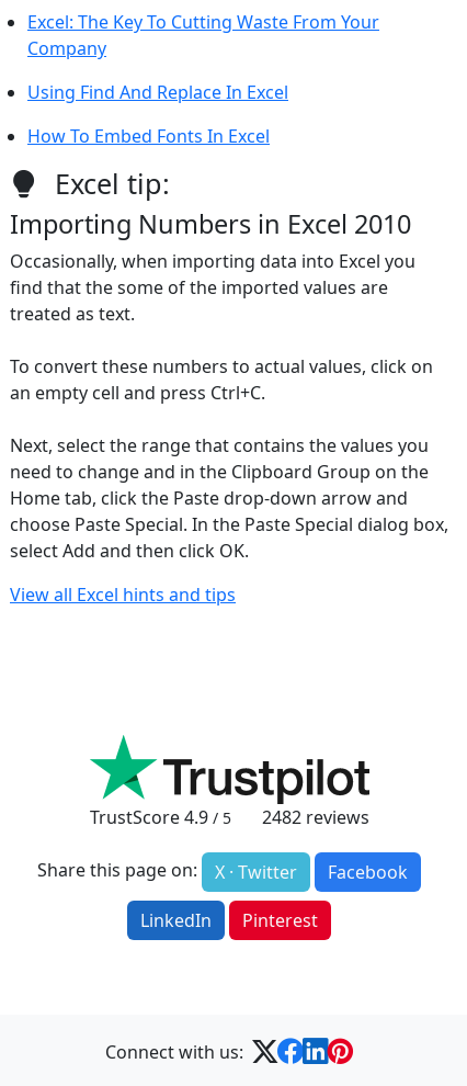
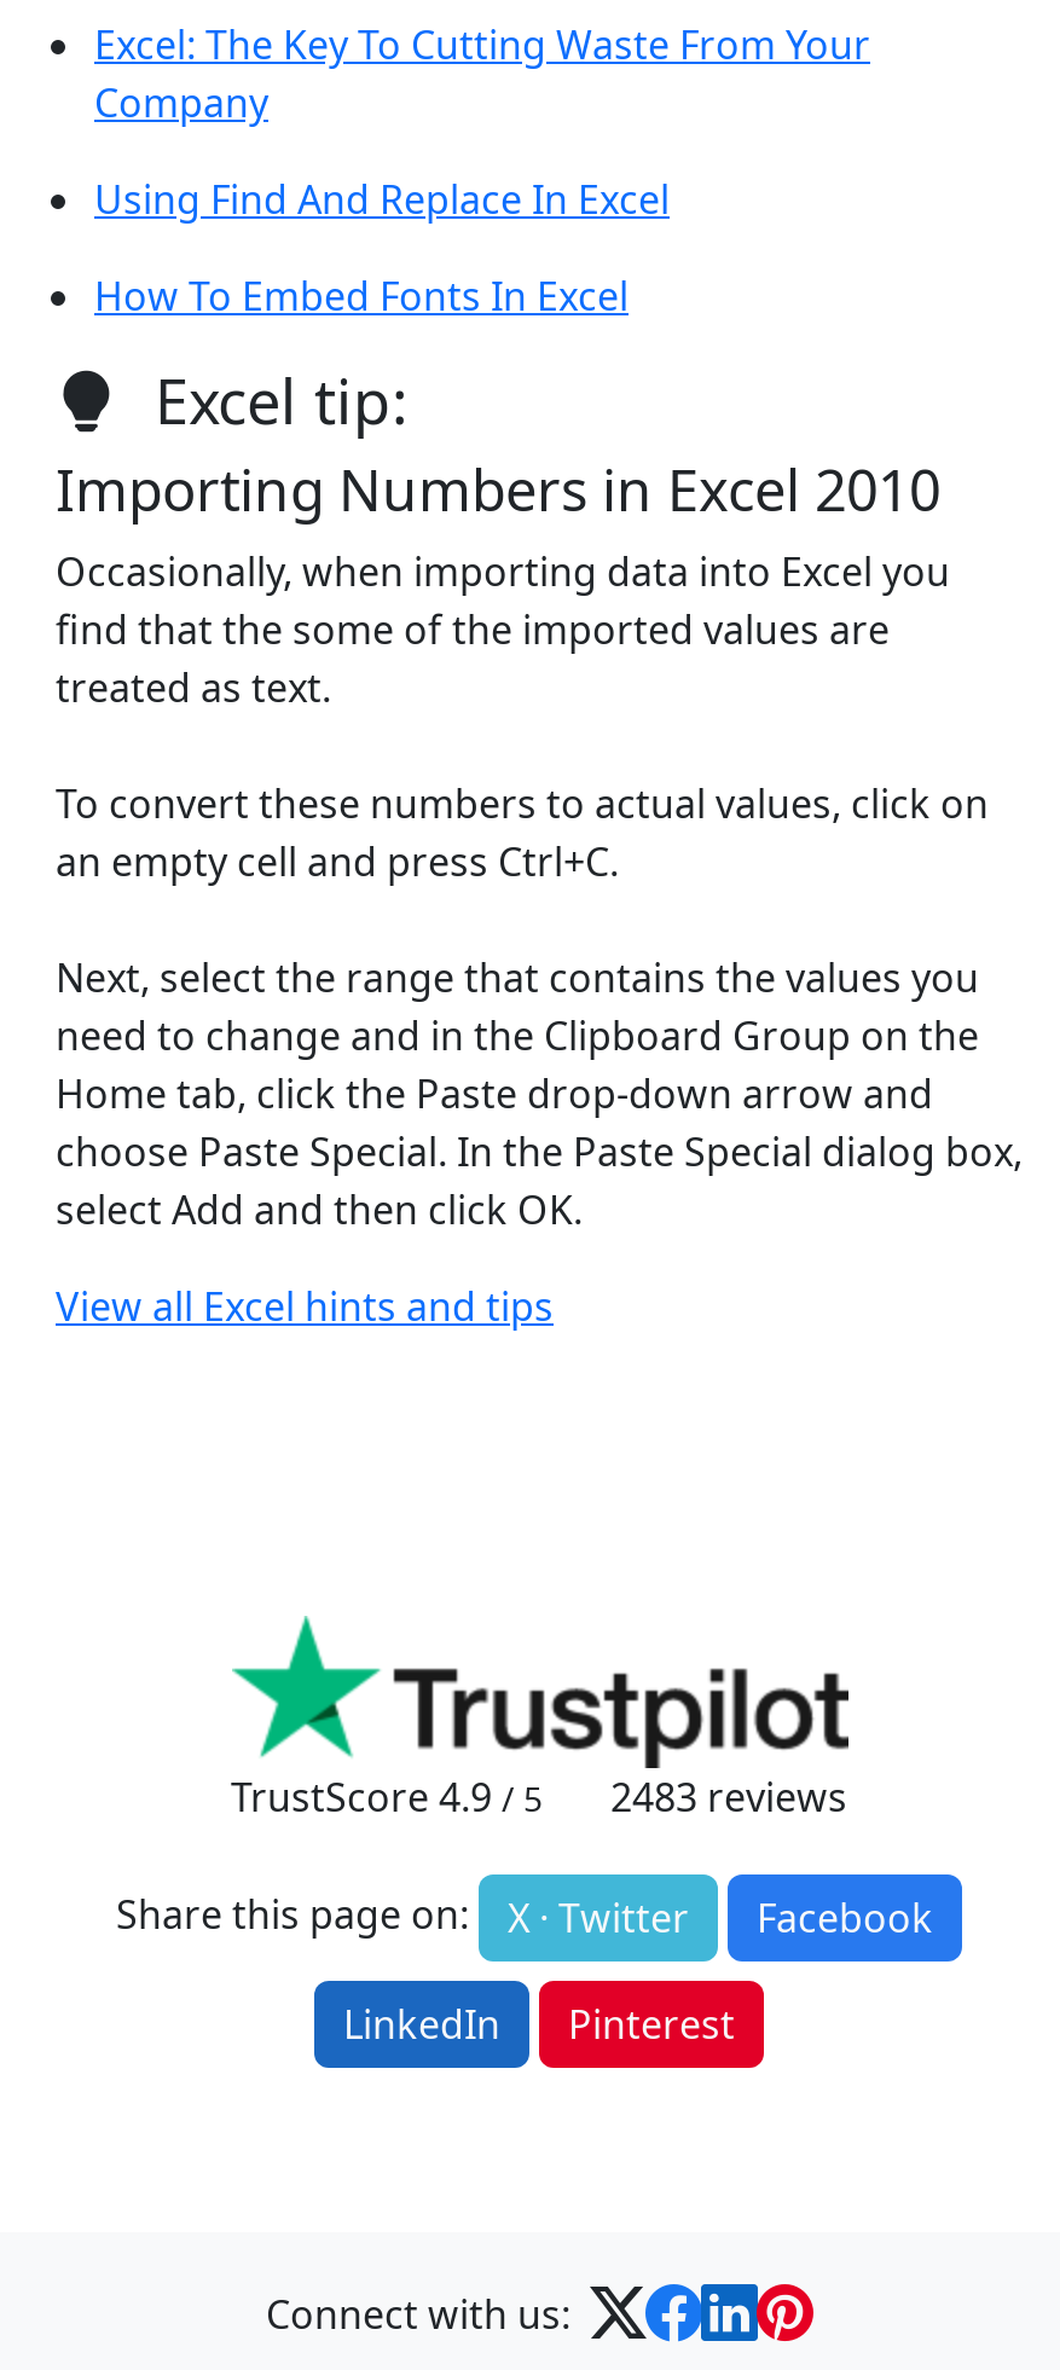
- TrustScore 4.9 / 5 2482 reviews
+ TrustScore 4.9 / 5 2483 reviews
